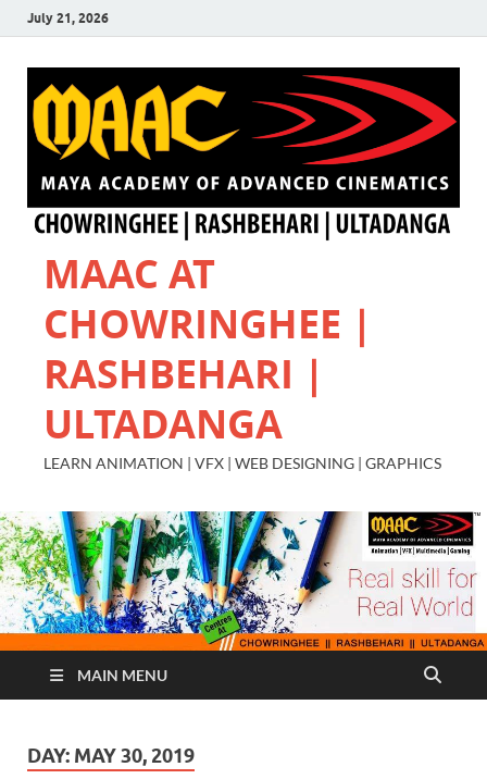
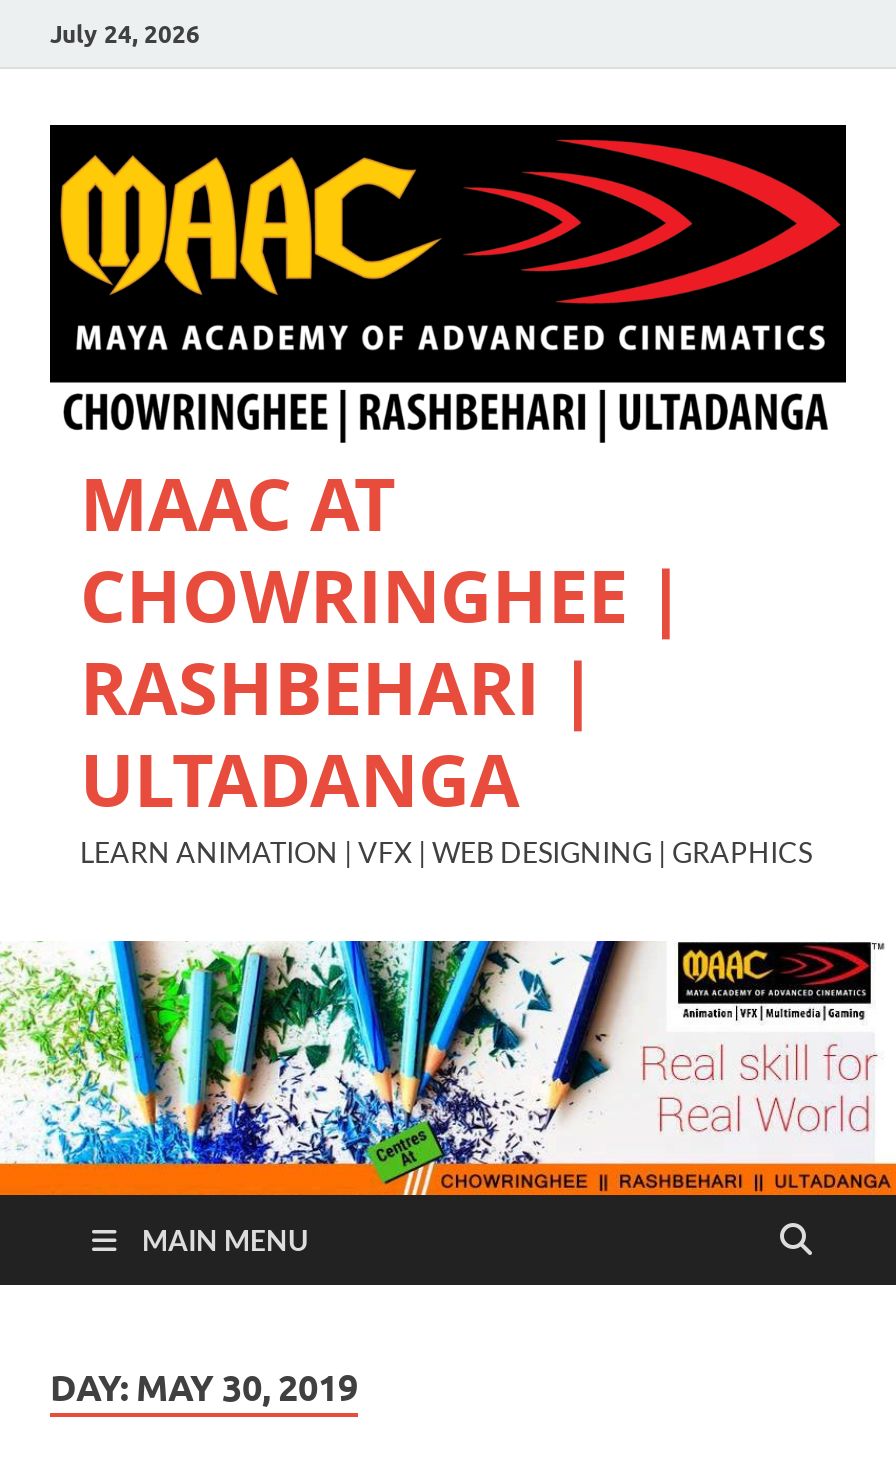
- July 21, 2026
+ July 24, 2026
